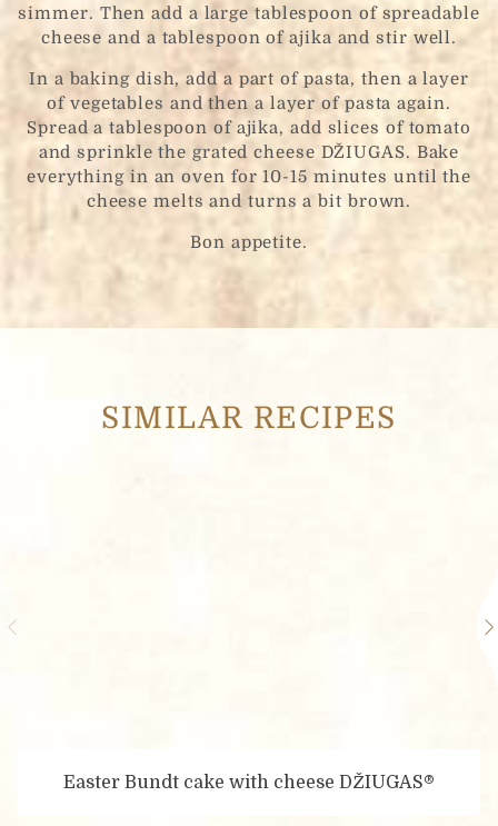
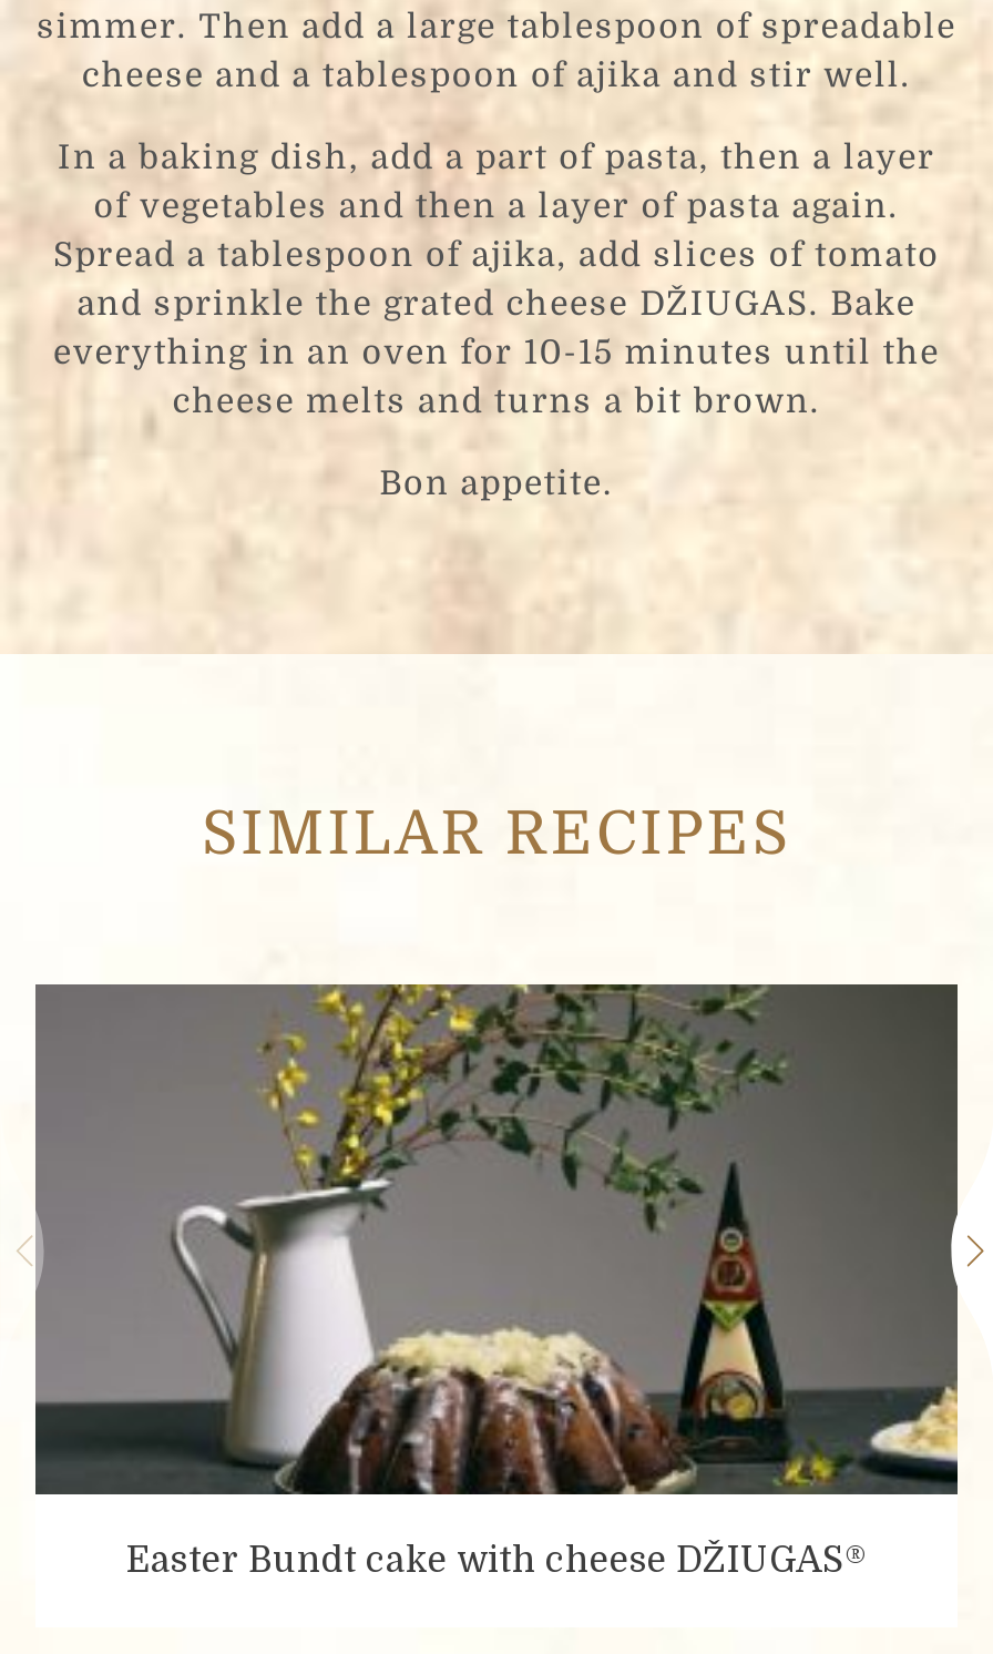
+ [image]
